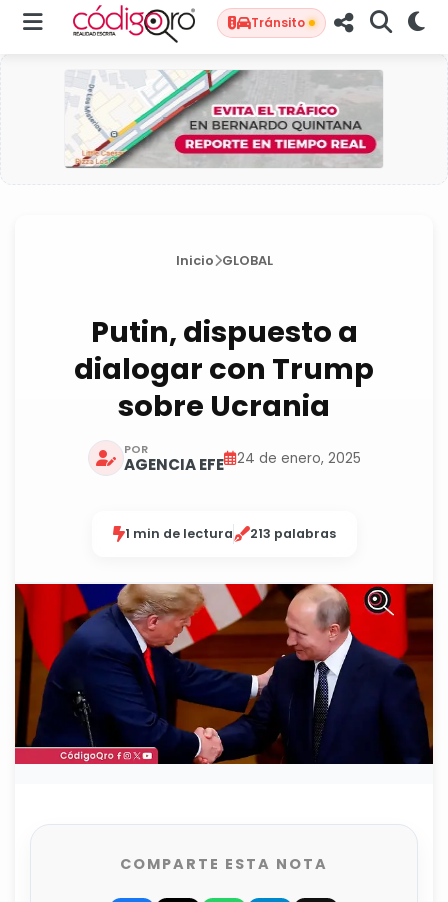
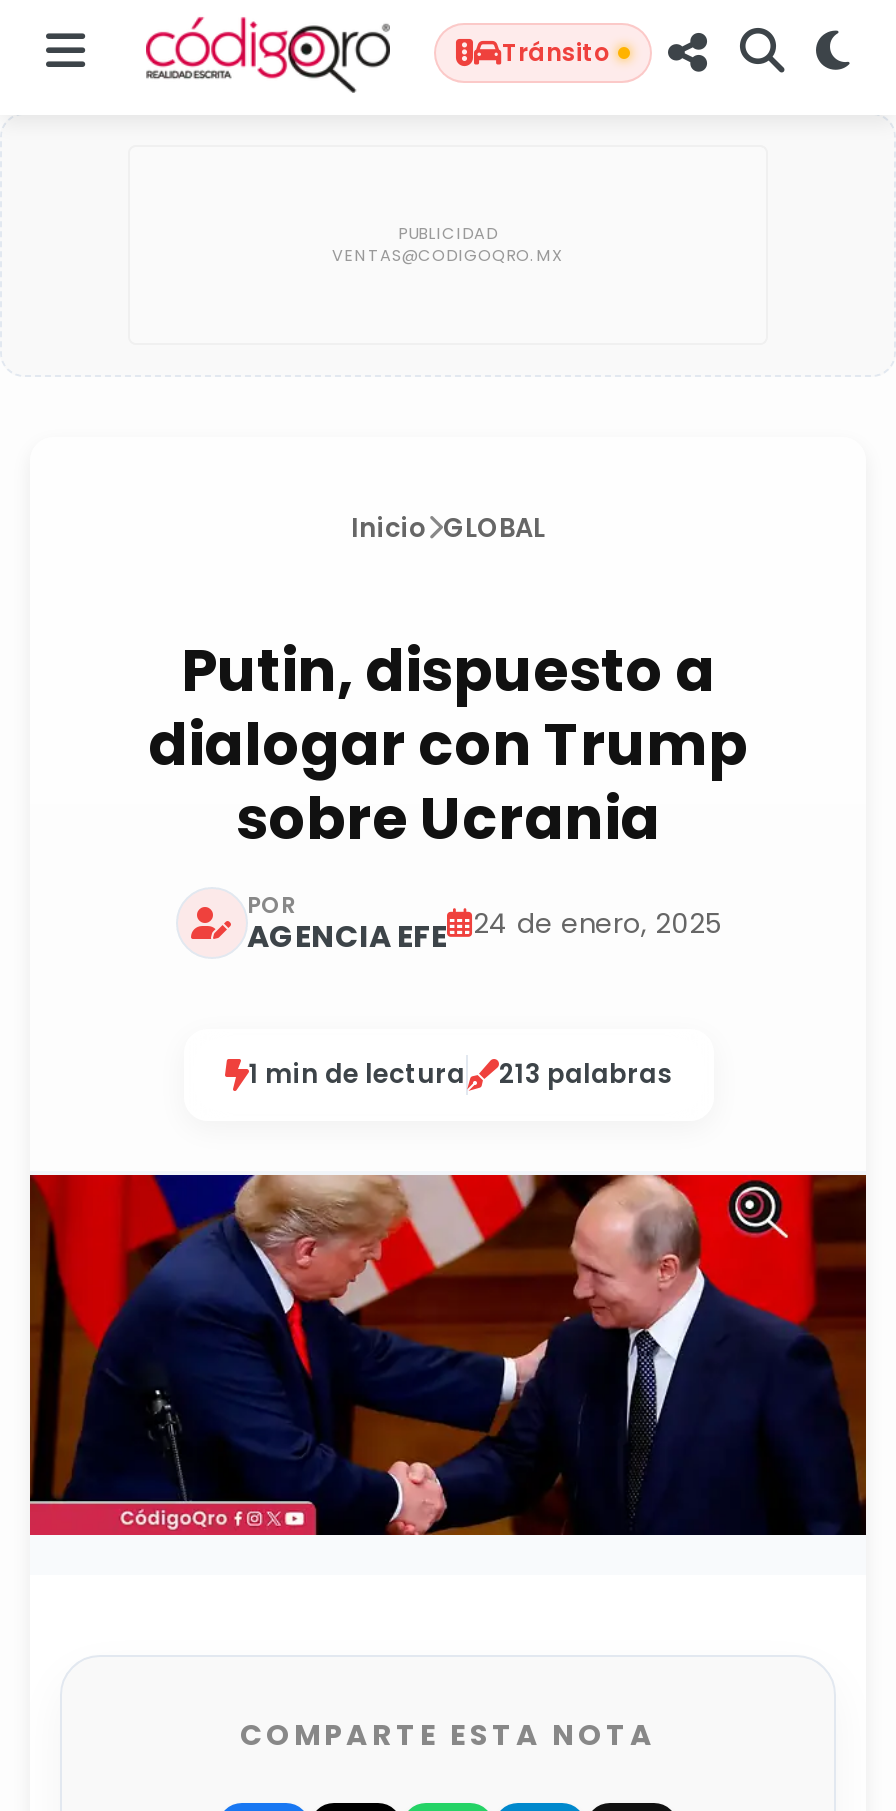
- [image]
